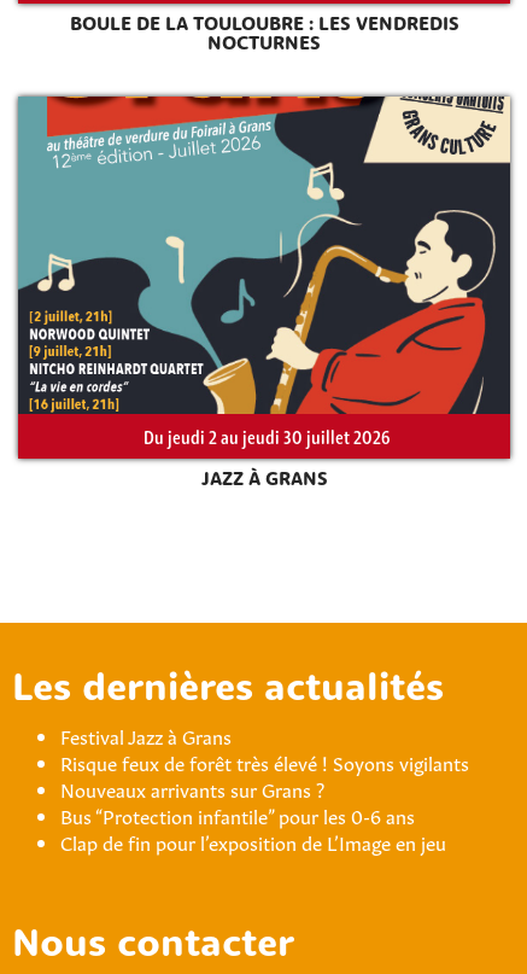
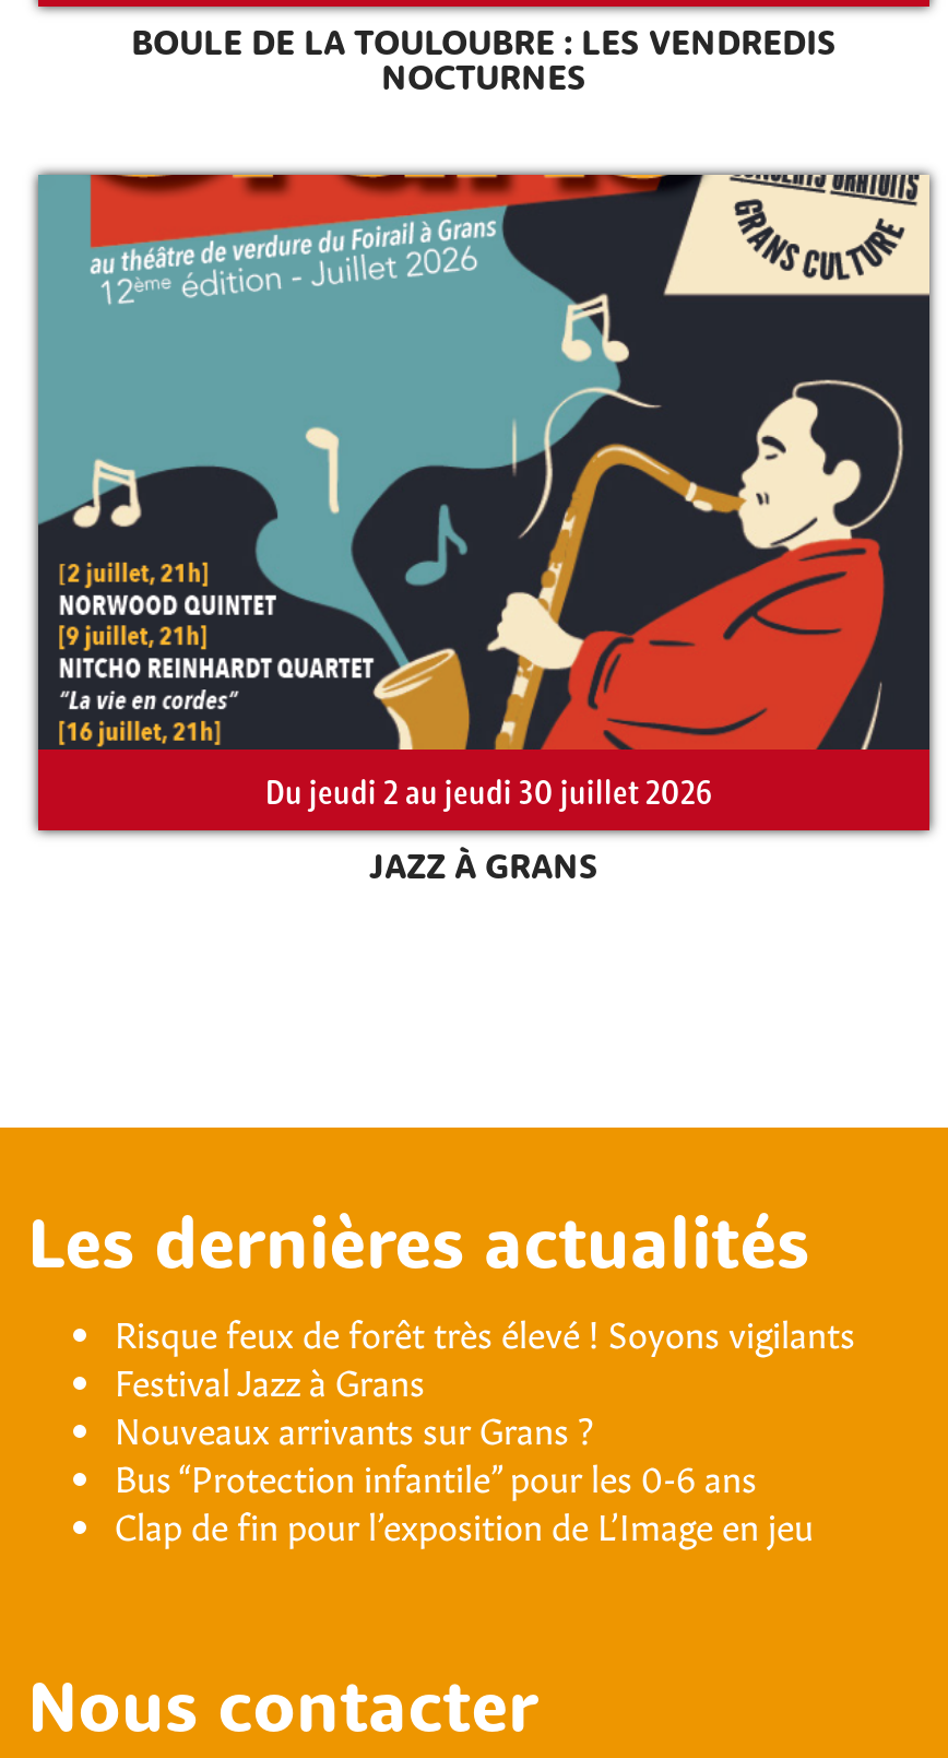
moved down: Festival Jazz à Grans

moved up: Risque feux de forêt très élevé ! Soyons vigilants
